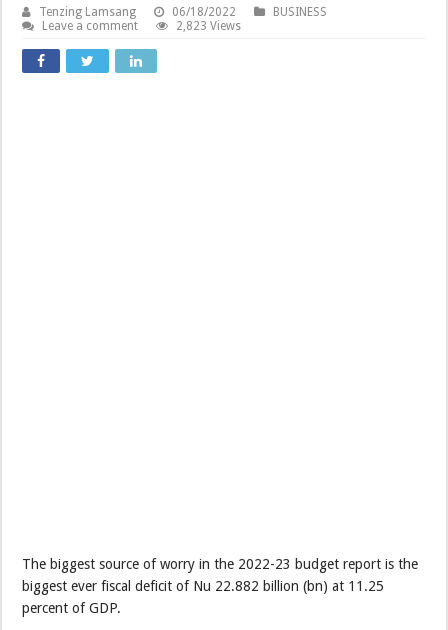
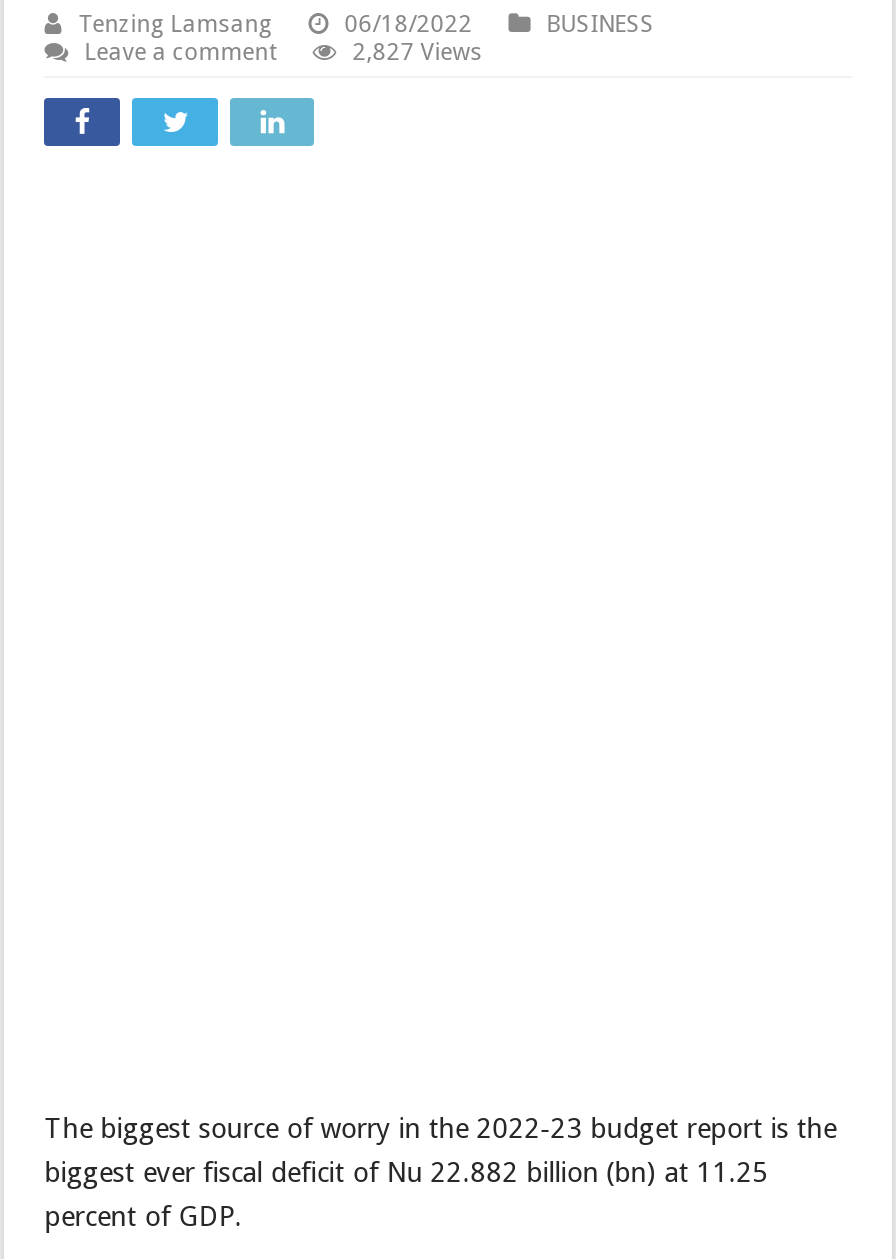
- 2,823 Views
+ 2,827 Views
